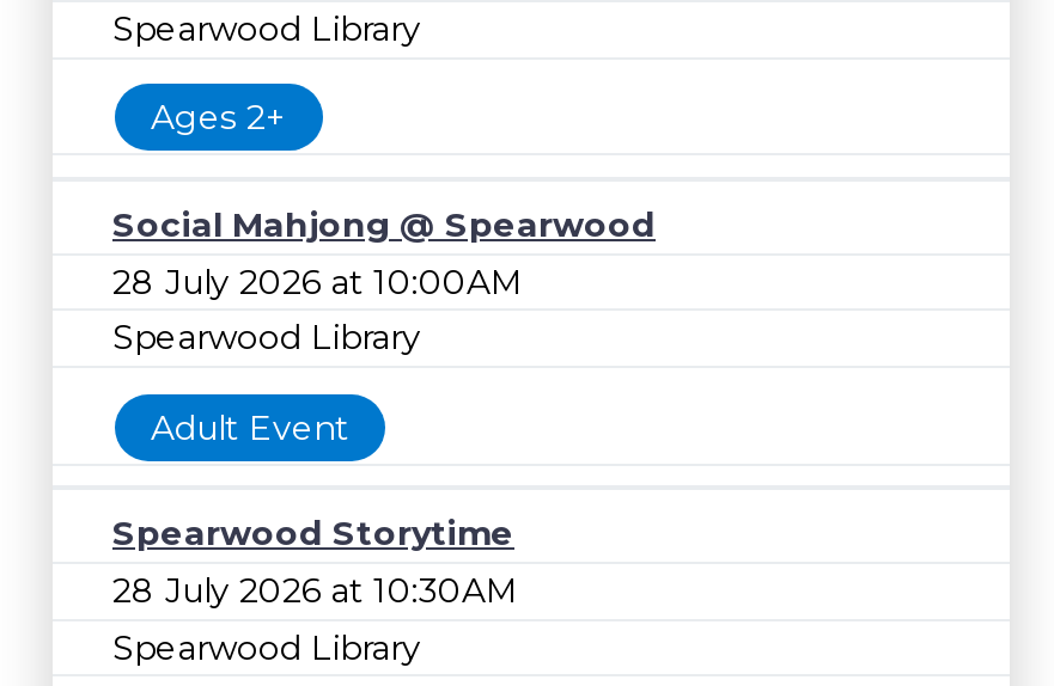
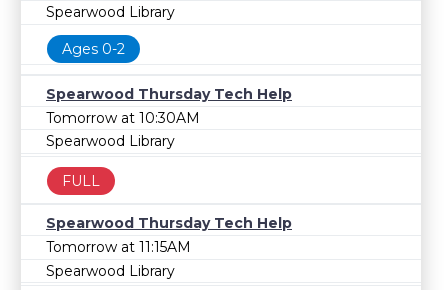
- Ages 2+
+ Ages 0-2

- Social Mahjong @ Spearwood
- 28 July 2026 at 10:00AM
+ Spearwood Thursday Tech Help
+ Tomorrow at 10:30AM

- Adult Event
+ FULL

- Spearwood Storytime
- 28 July 2026 at 10:30AM
+ Spearwood Thursday Tech Help
+ Tomorrow at 11:15AM
